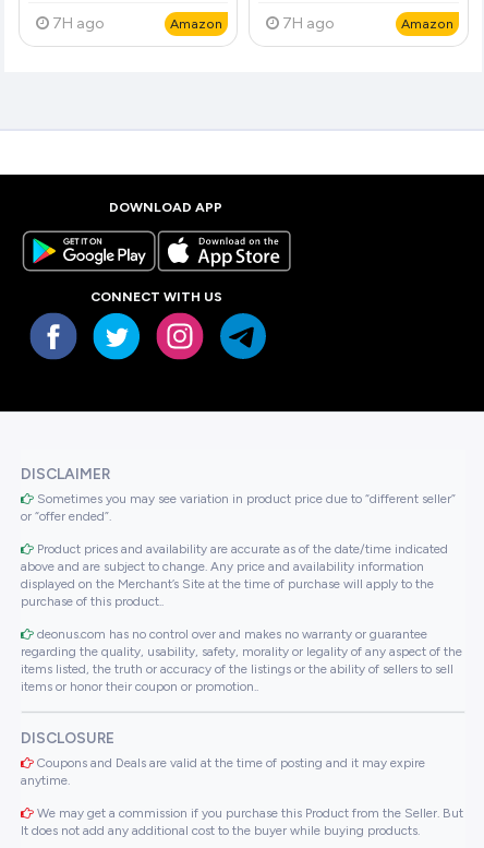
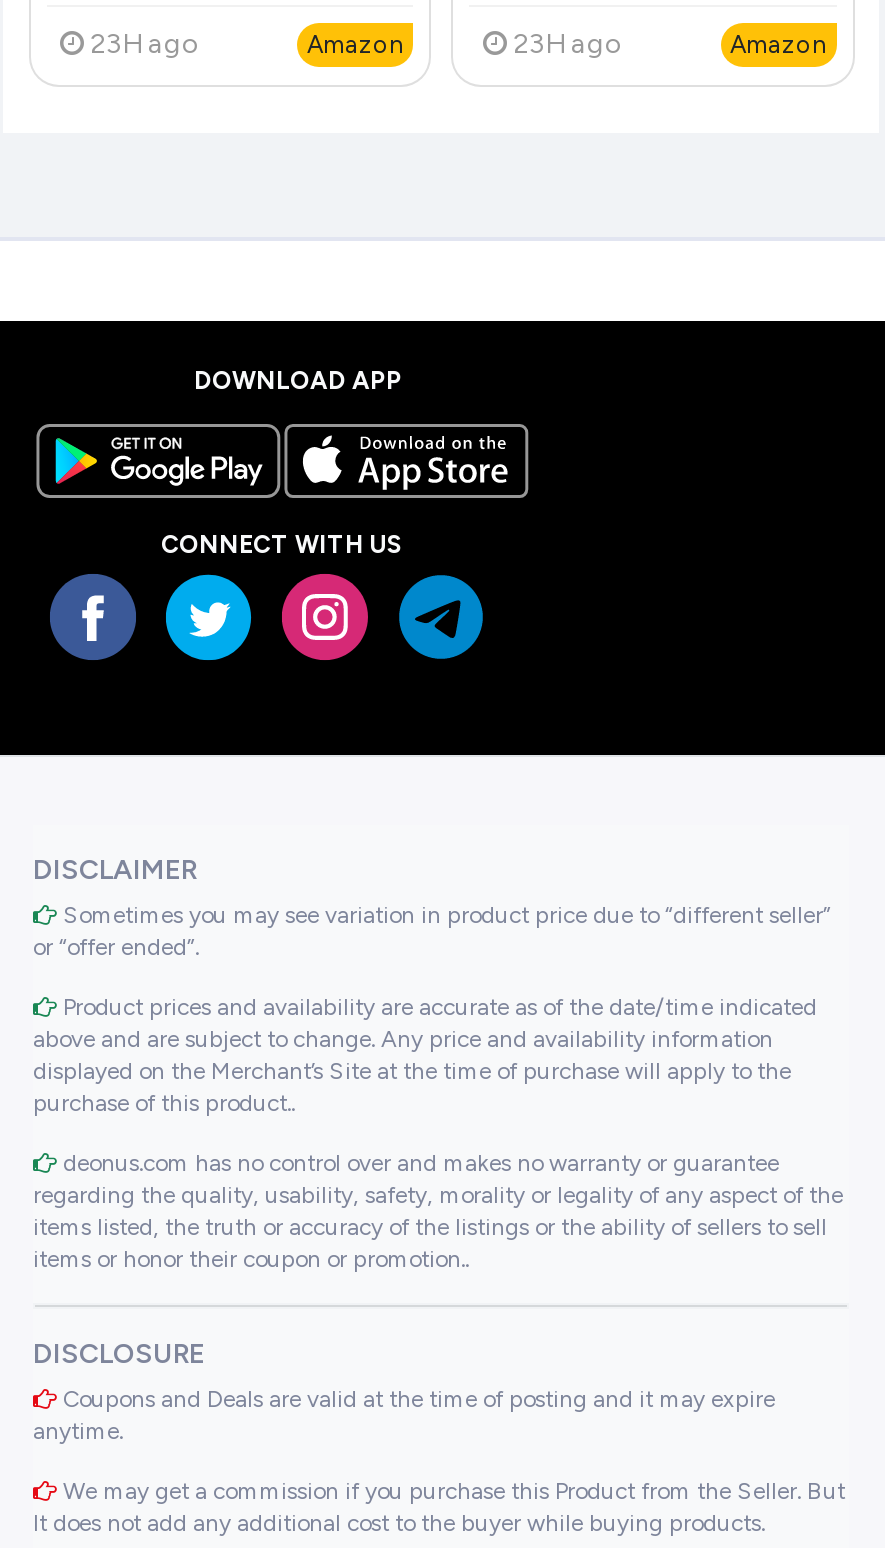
- 7H ago
+ 23H ago

- 7H ago
+ 23H ago
